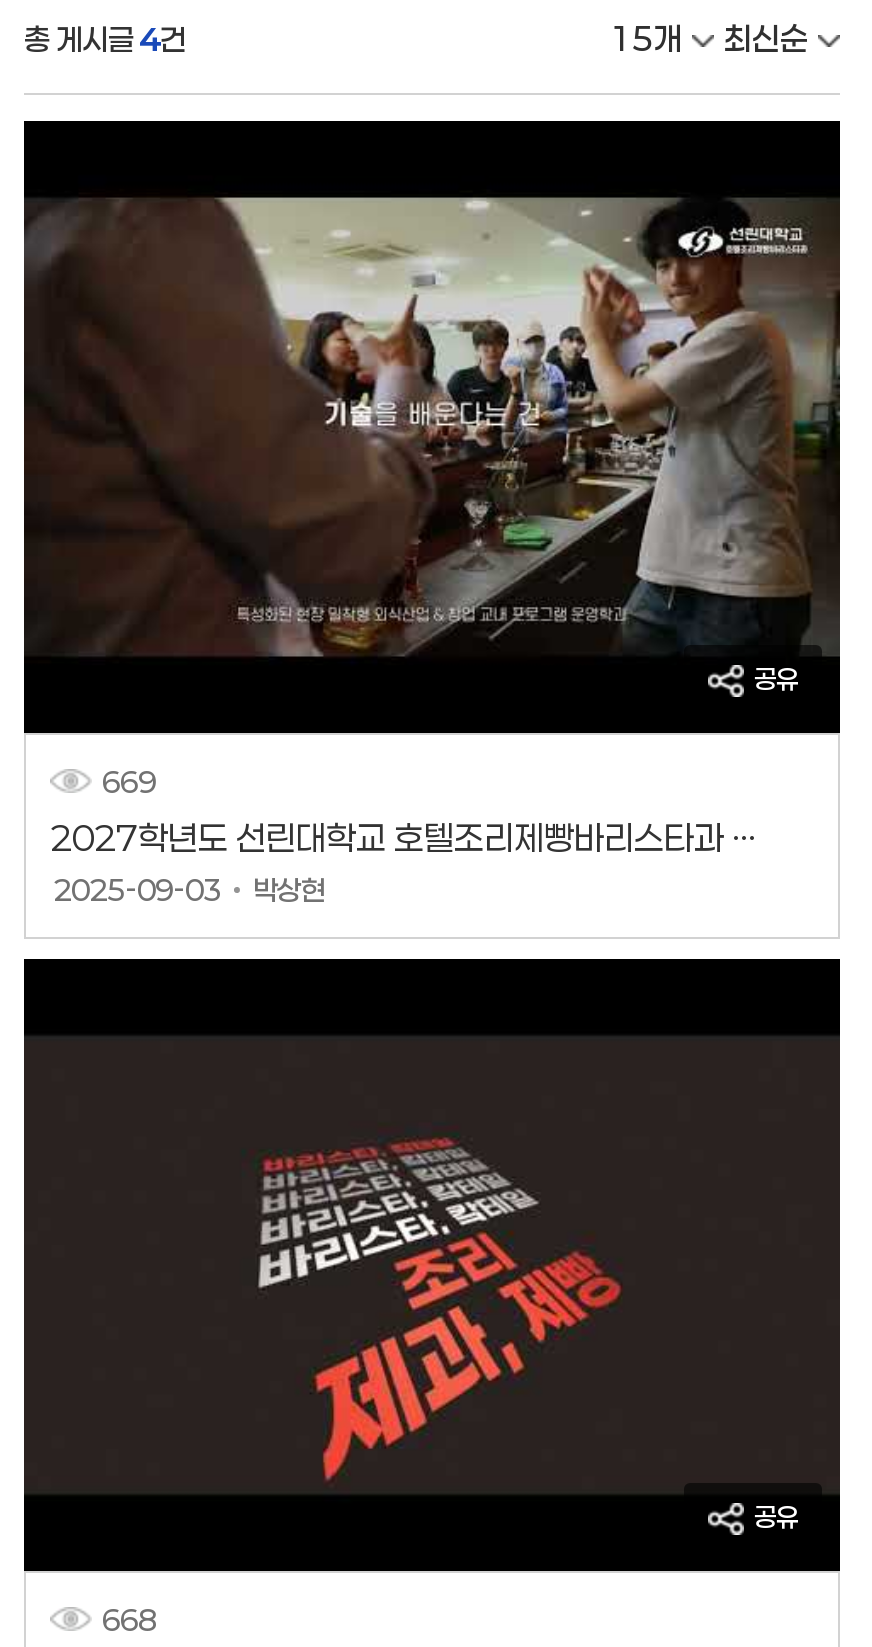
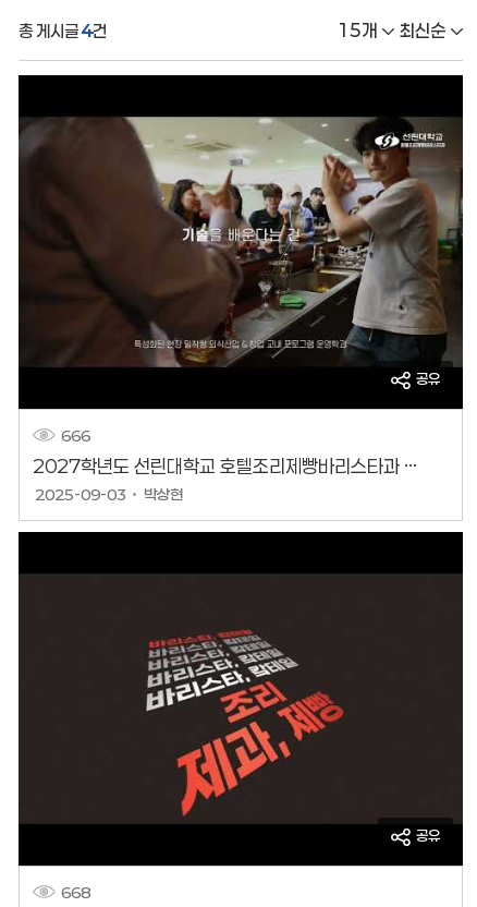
- 669
+ 666
